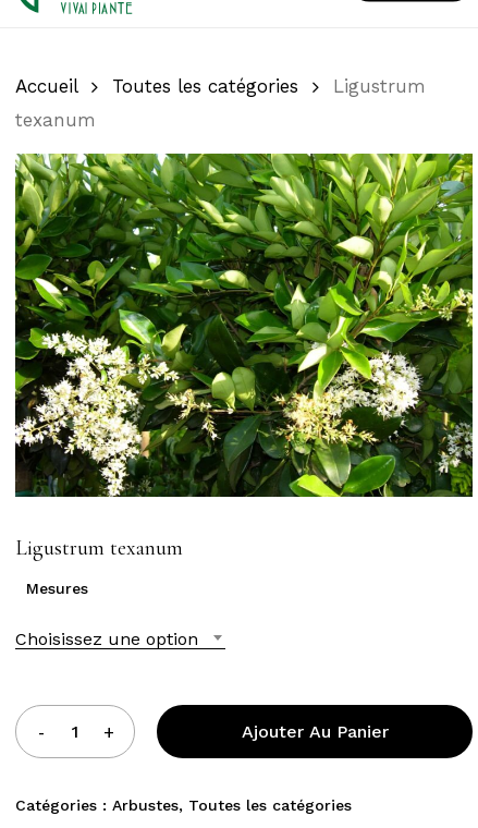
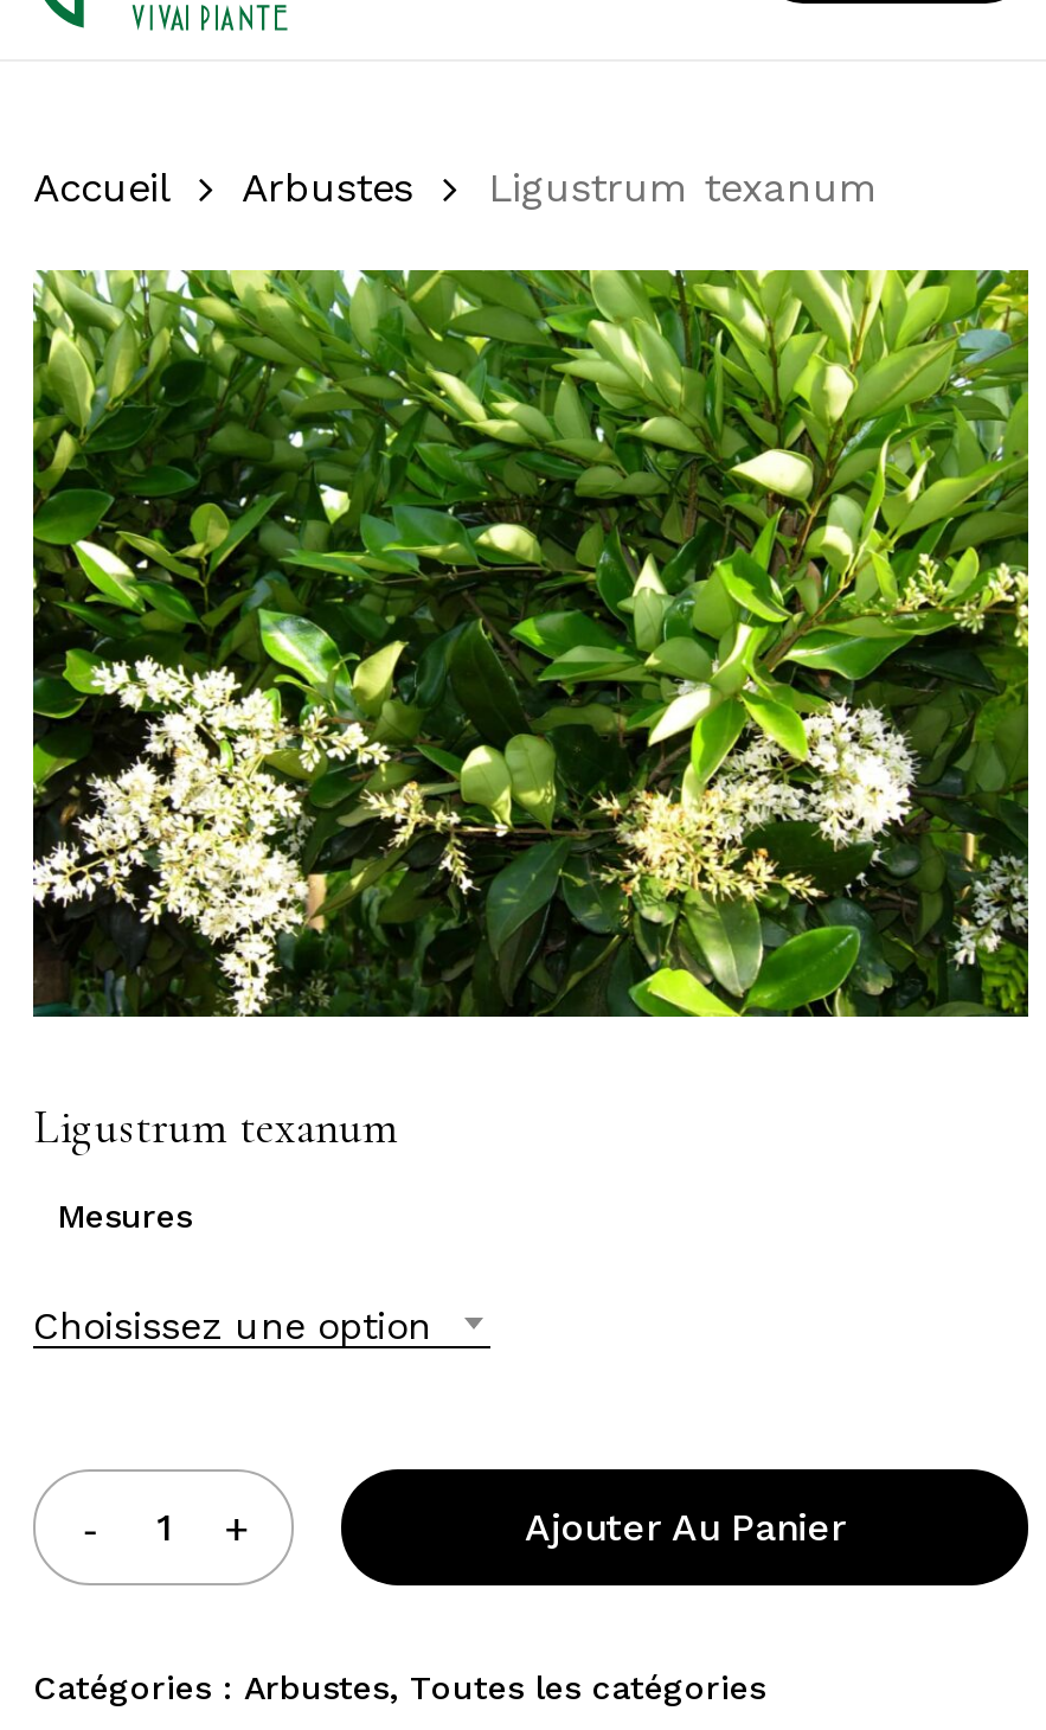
- Toutes les catégories
- Ligustrum
- texanum
+ Arbustes
+ Ligustrum texanum
